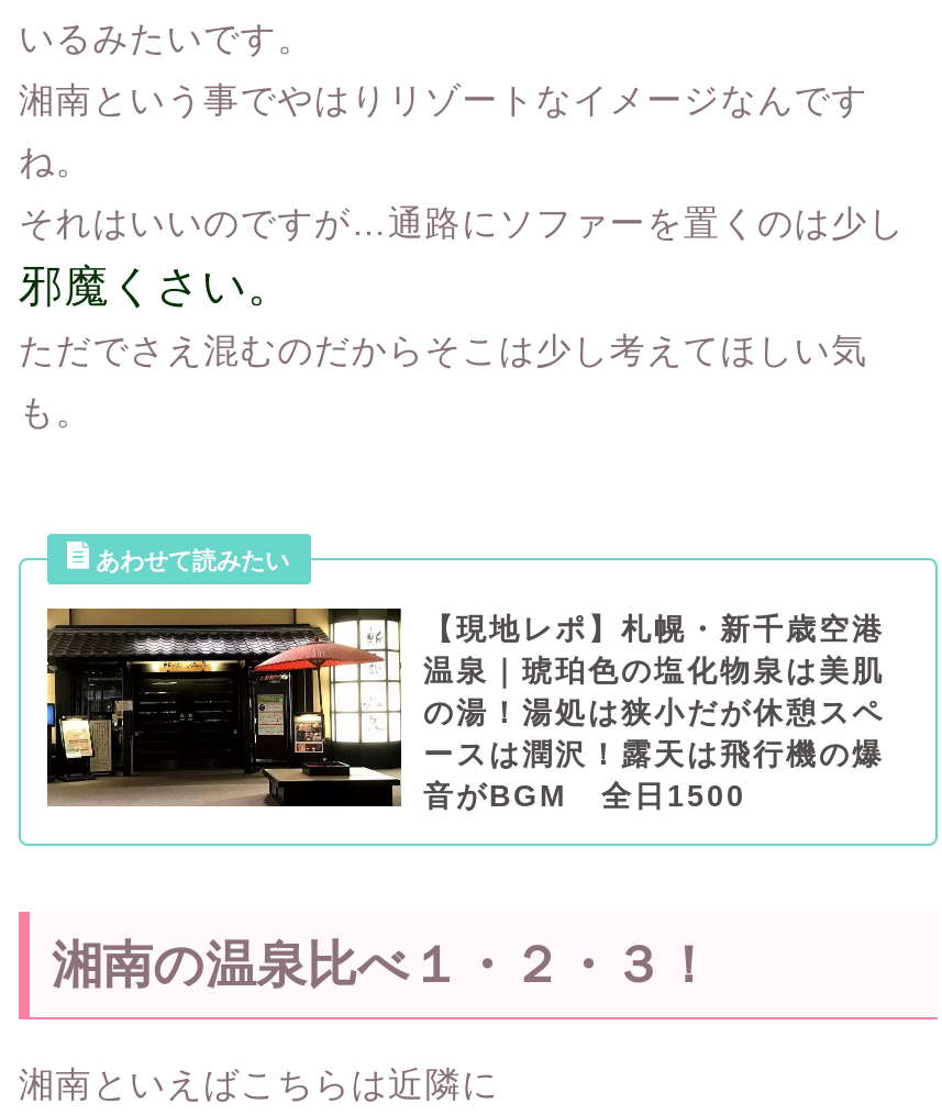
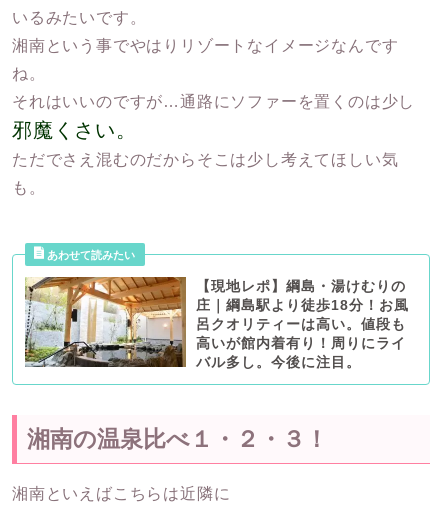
- [image]
- 【現地レポ】札幌・新千歳空港
- 温泉｜琥珀色の塩化物泉は美肌
- の湯！湯処は狭小だが休憩スペ
- ースは潤沢！露天は飛行機の爆
- 音がBGM 全日1500
+ [image]
+ 【現地レポ】綱島・湯けむりの
+ 庄｜綱島駅より徒歩18分！お風
+ 呂クオリティーは高い。値段も
+ 高いが館内着有り！周りにライ
+ バル多し。今後に注目。
